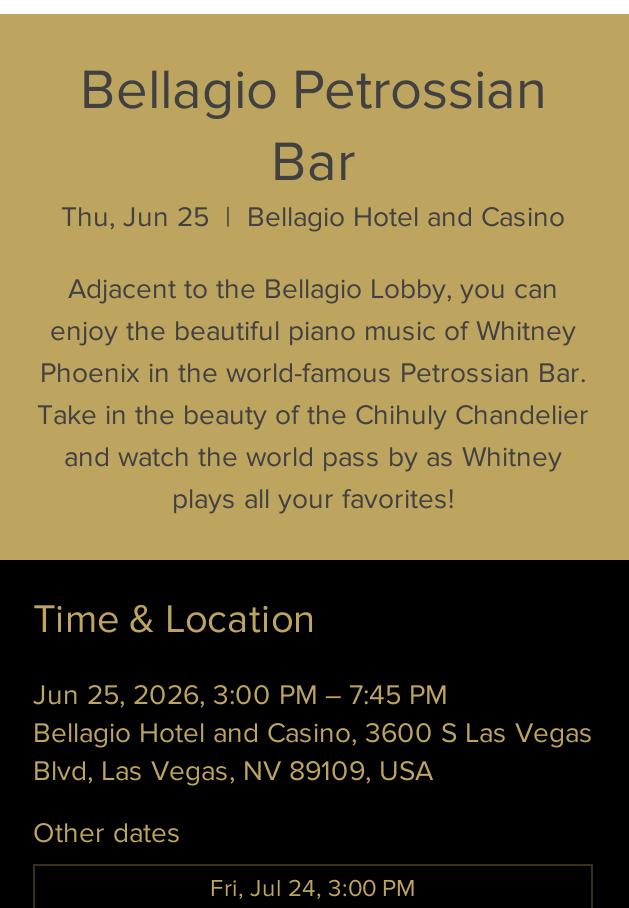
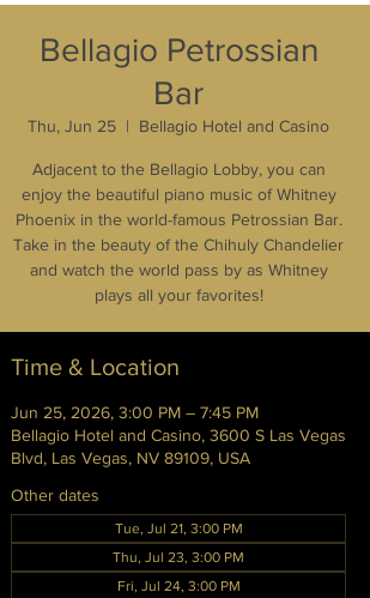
+ Tue, Jul 21, 3:00 PM
+ Thu, Jul 23, 3:00 PM
